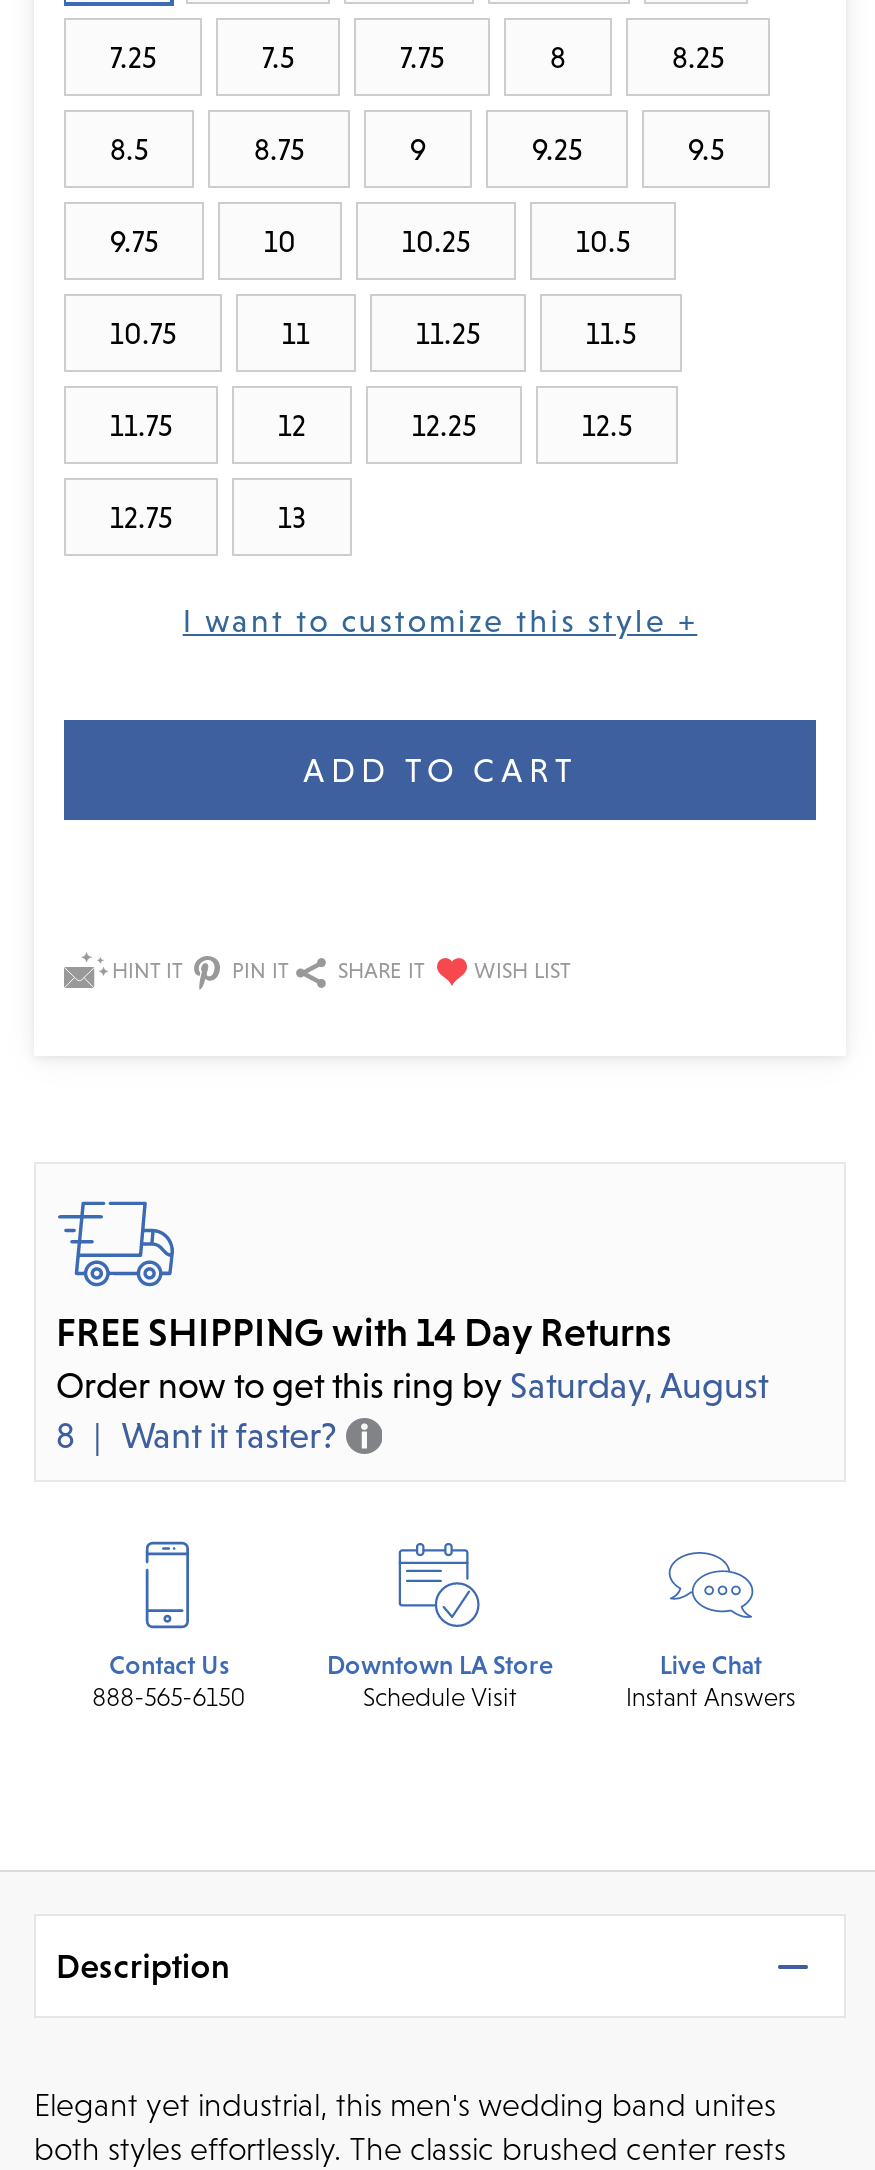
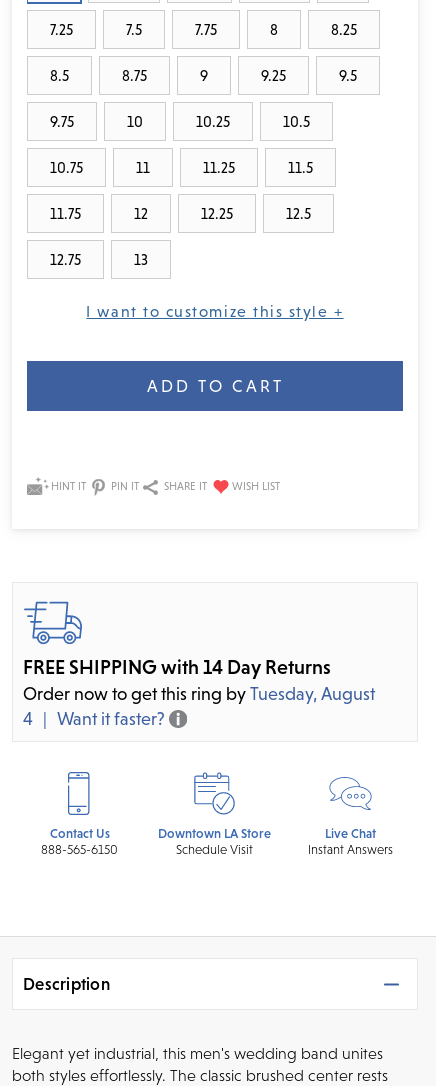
- Order now to get this ring by Saturday, August
+ Order now to get this ring by Tuesday, August

- 8 Want it faster?
+ 4 Want it faster?
